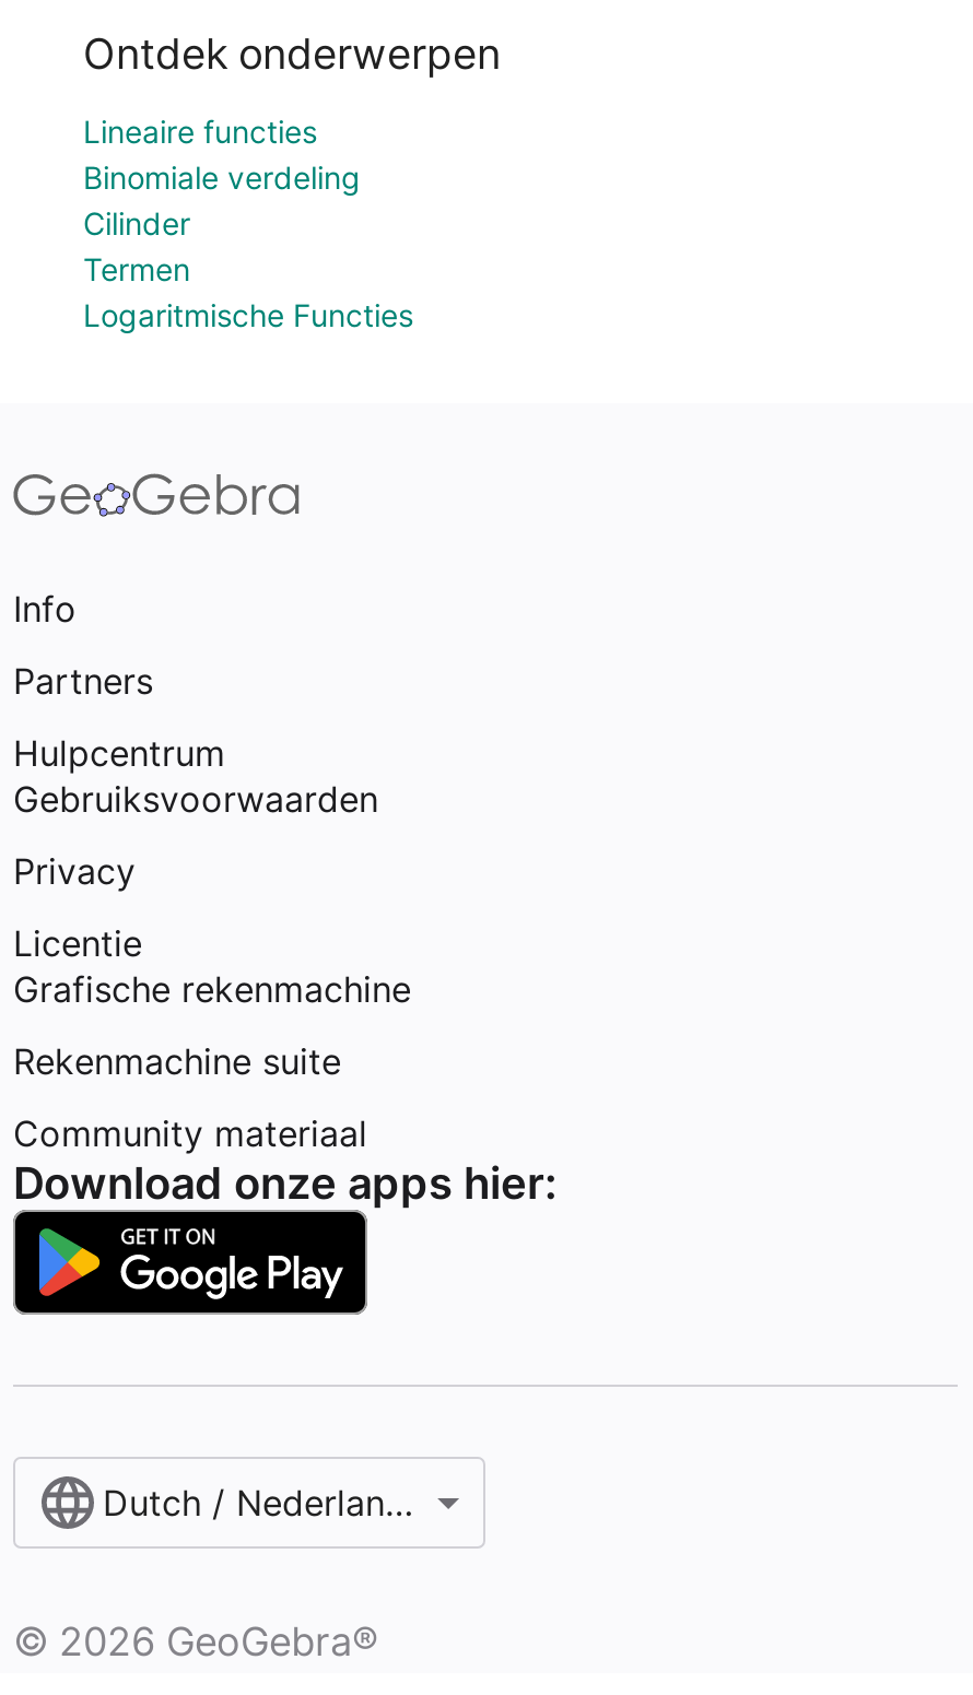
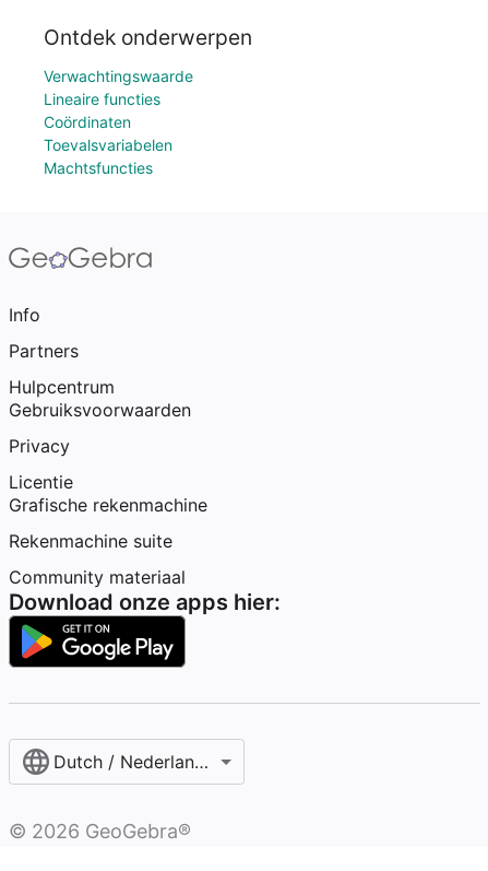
+ Verwachtingswaarde

moved down: Lineaire functies

- Binomiale verdeling
- Cilinder
- Termen
- Logaritmische Functies
+ Coördinaten
+ Toevalsvariabelen
+ Machtsfuncties
